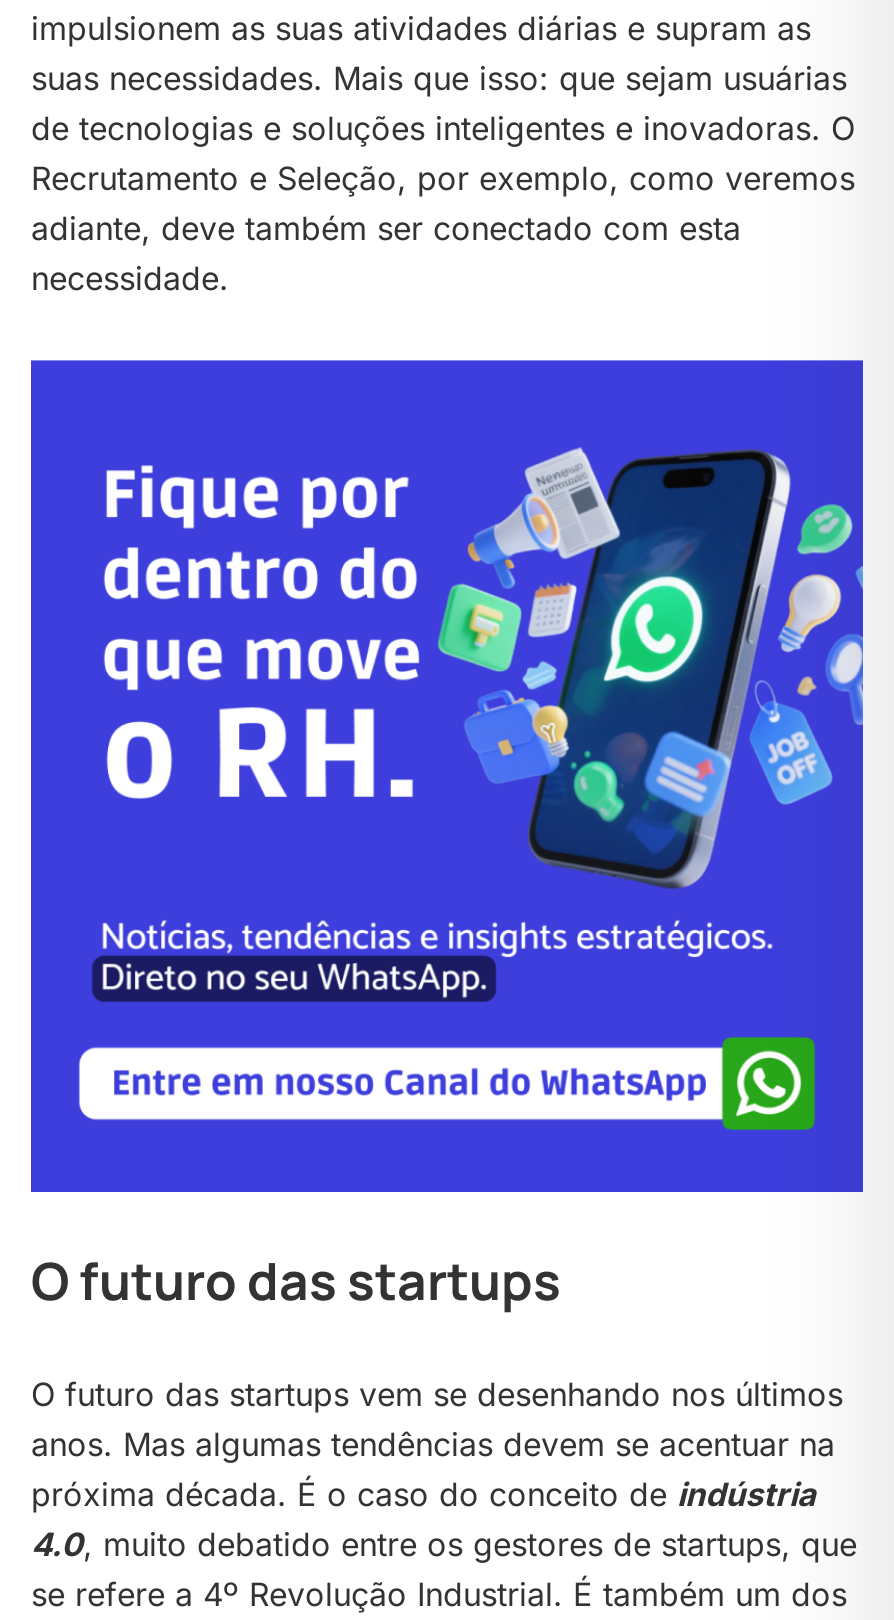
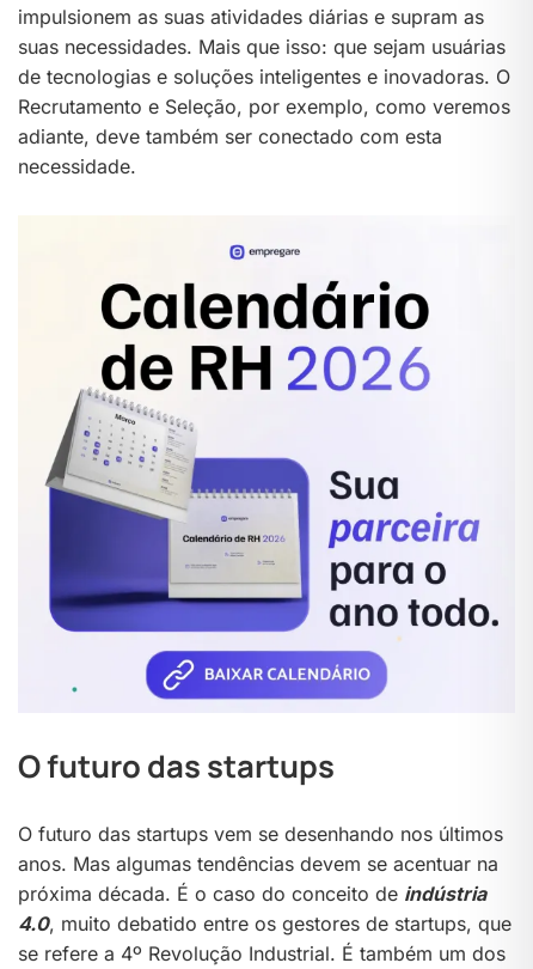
- [image]
+ [image]
